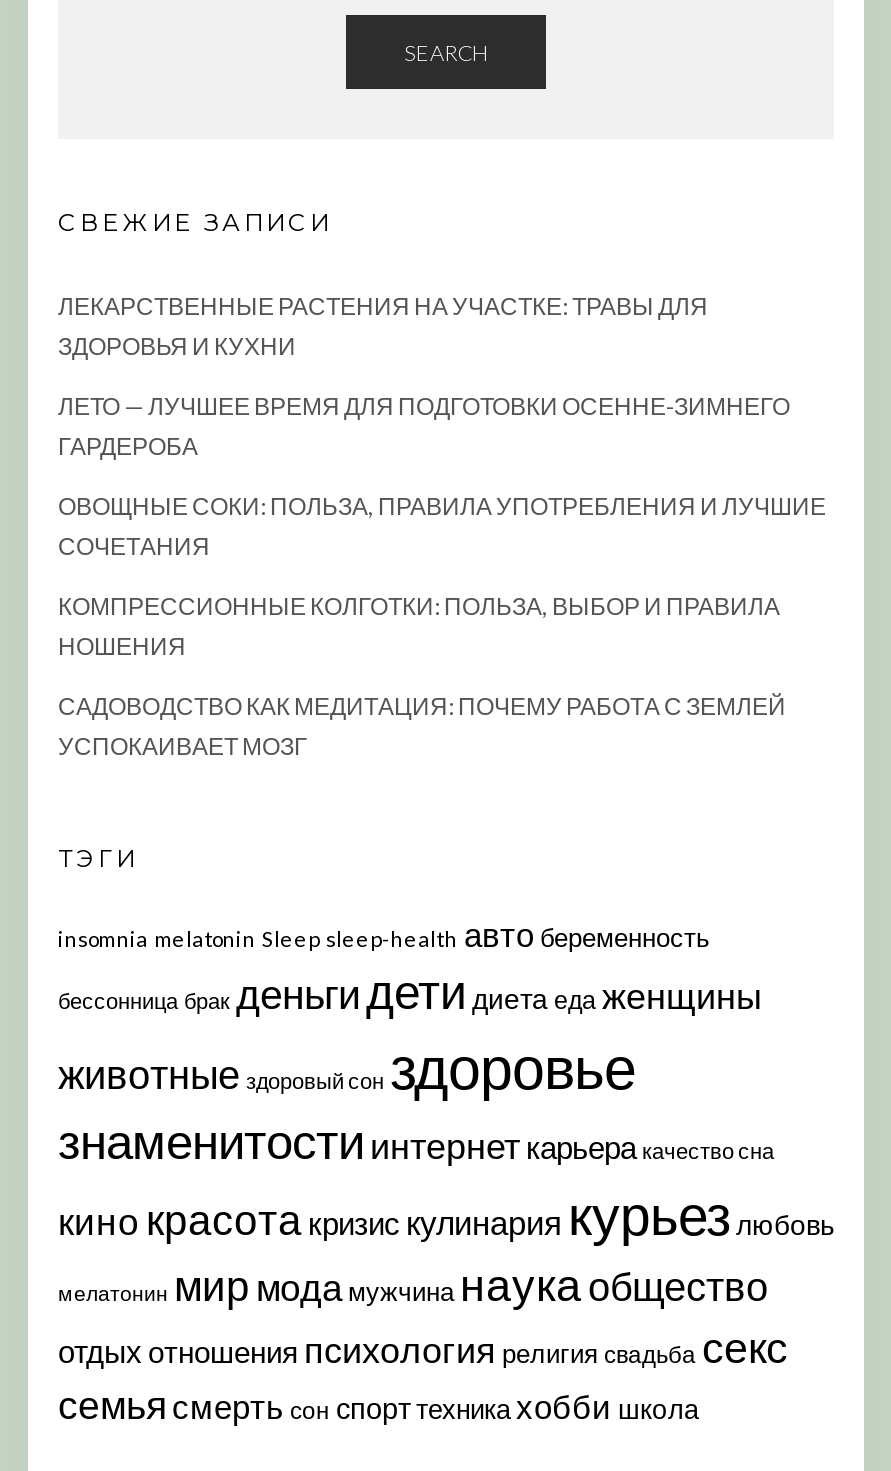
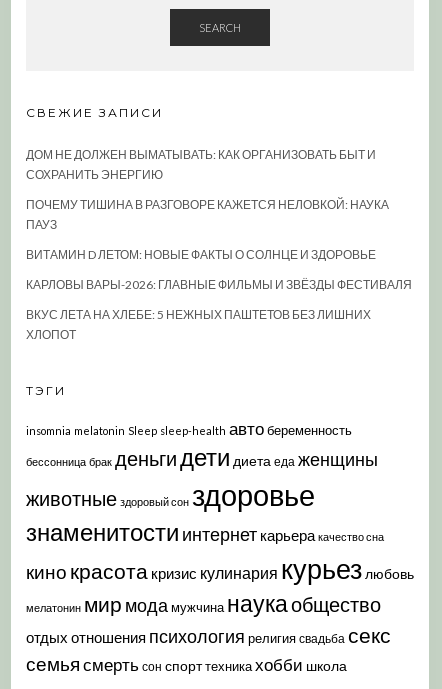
- ЛЕКАРСТВЕННЫЕ РАСТЕНИЯ НА УЧАСТКЕ: ТРАВЫ ДЛЯ
- ЗДОРОВЬЯ И КУХНИ
+ ДОМ НЕ ДОЛЖЕН ВЫМАТЫВАТЬ: КАК ОРГАНИЗОВАТЬ БЫТ И
+ СОХРАНИТЬ ЭНЕРГИЮ

- ЛЕТО — ЛУЧШЕЕ ВРЕМЯ ДЛЯ ПОДГОТОВКИ ОСЕННЕ-ЗИМНЕГО
- ГАРДЕРОБА
+ ПОЧЕМУ ТИШИНА В РАЗГОВОРЕ КАЖЕТСЯ НЕЛОВКОЙ: НАУКА
+ ПАУЗ

- ОВОЩНЫЕ СОКИ: ПОЛЬЗА, ПРАВИЛА УПОТРЕБЛЕНИЯ И ЛУЧШИЕ
- СОЧЕТАНИЯ
+ ВИТАМИН D ЛЕТОМ: НОВЫЕ ФАКТЫ О СОЛНЦЕ И ЗДОРОВЬЕ

- КОМПРЕССИОННЫЕ КОЛГОТКИ: ПОЛЬЗА, ВЫБОР И ПРАВИЛА
- НОШЕНИЯ
+ КАРЛОВЫ ВАРЫ-2026: ГЛАВНЫЕ ФИЛЬМЫ И ЗВЁЗДЫ ФЕСТИВАЛЯ

- САДОВОДСТВО КАК МЕДИТАЦИЯ: ПОЧЕМУ РАБОТА С ЗЕМЛЕЙ
- УСПОКАИВАЕТ МОЗГ
+ ВКУС ЛЕТА НА ХЛЕБЕ: 5 НЕЖНЫХ ПАШТЕТОВ БЕЗ ЛИШНИХ
+ ХЛОПОТ
